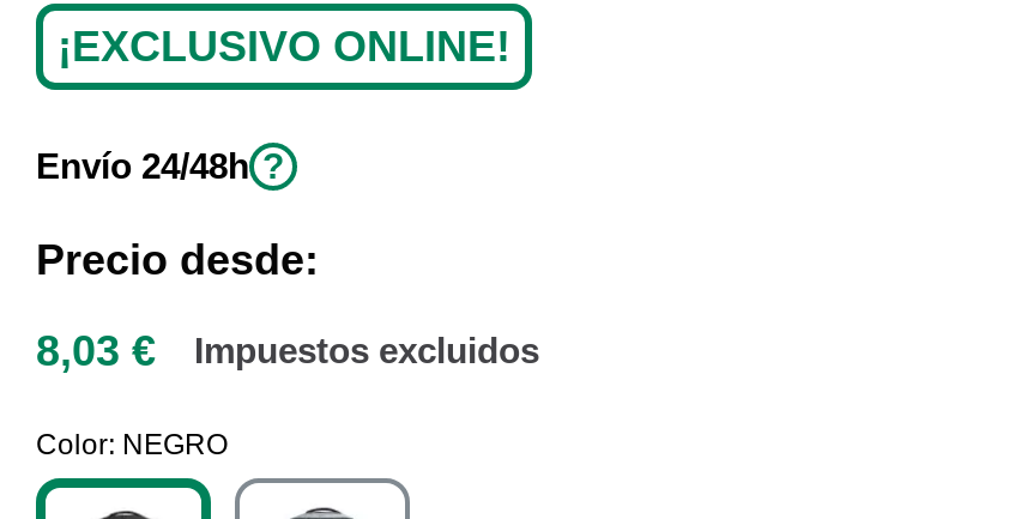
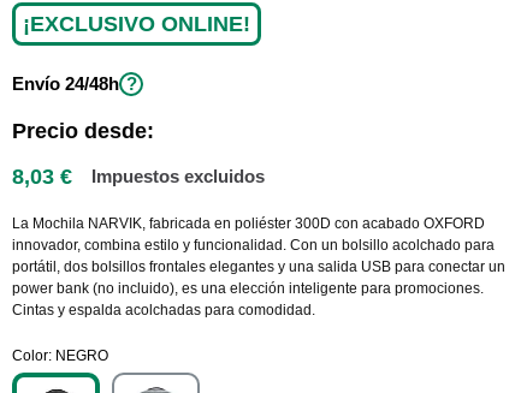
+ La Mochila NARVIK, fabricada en poliéster 300D con acabado OXFORD
+ innovador, combina estilo y funcionalidad. Con un bolsillo acolchado para
+ portátil, dos bolsillos frontales elegantes y una salida USB para conectar un
+ power bank (no incluido), es una elección inteligente para promociones.
+ Cintas y espalda acolchadas para comodidad.
